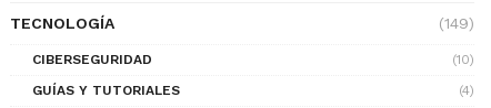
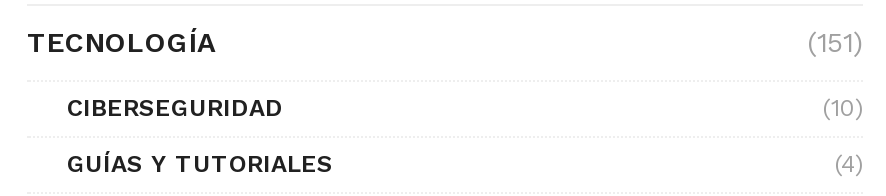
- (149)
+ (151)
